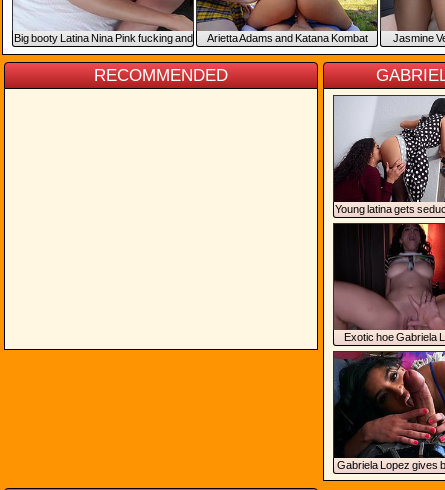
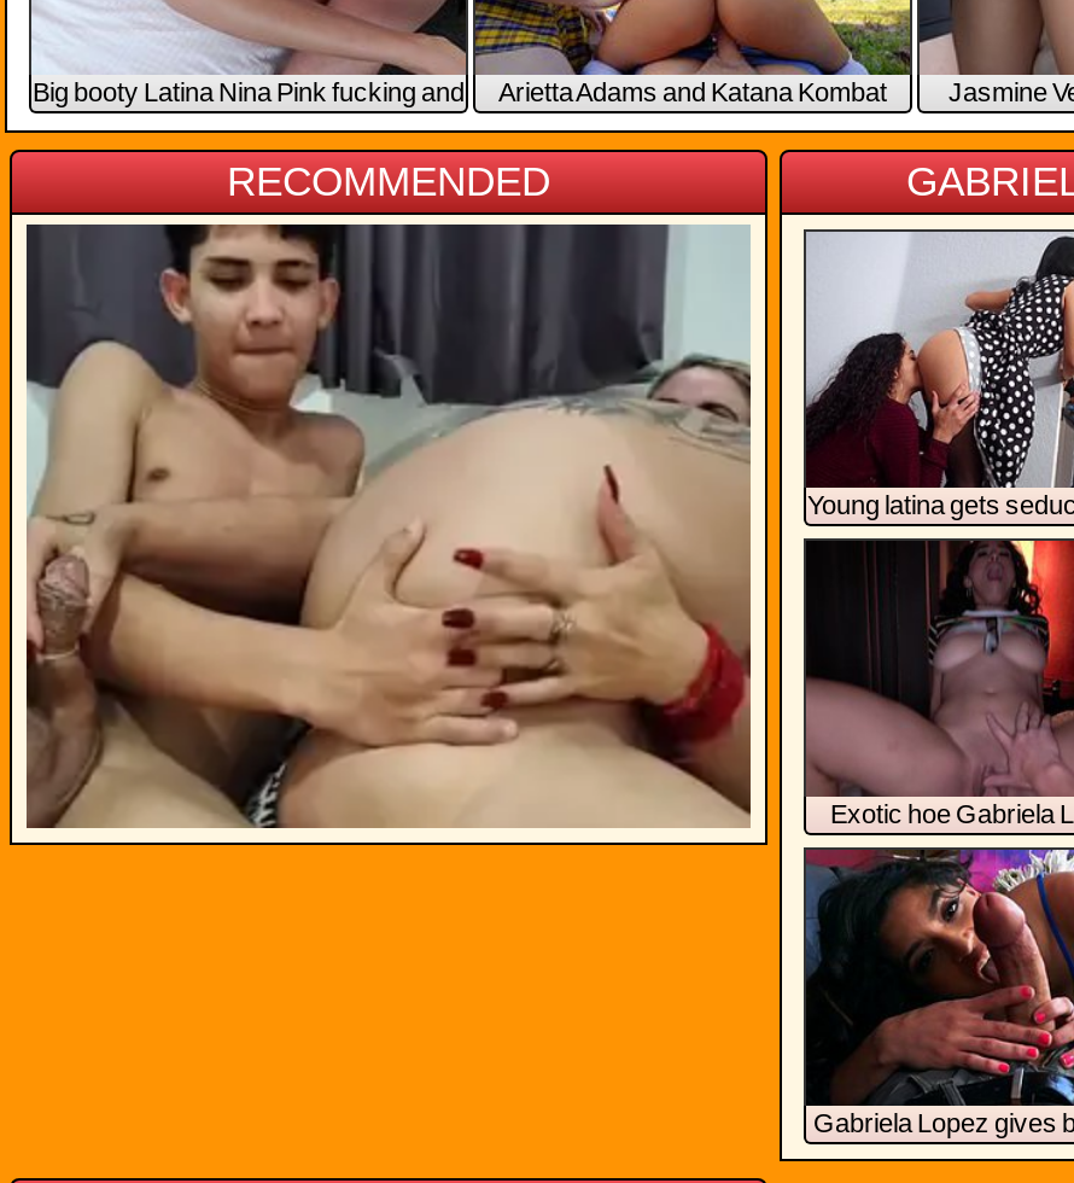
+ [image]
